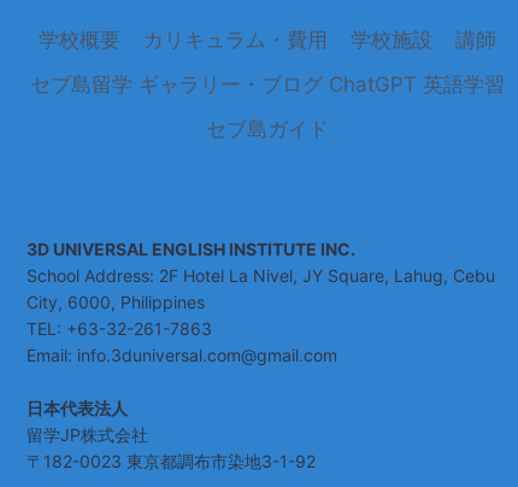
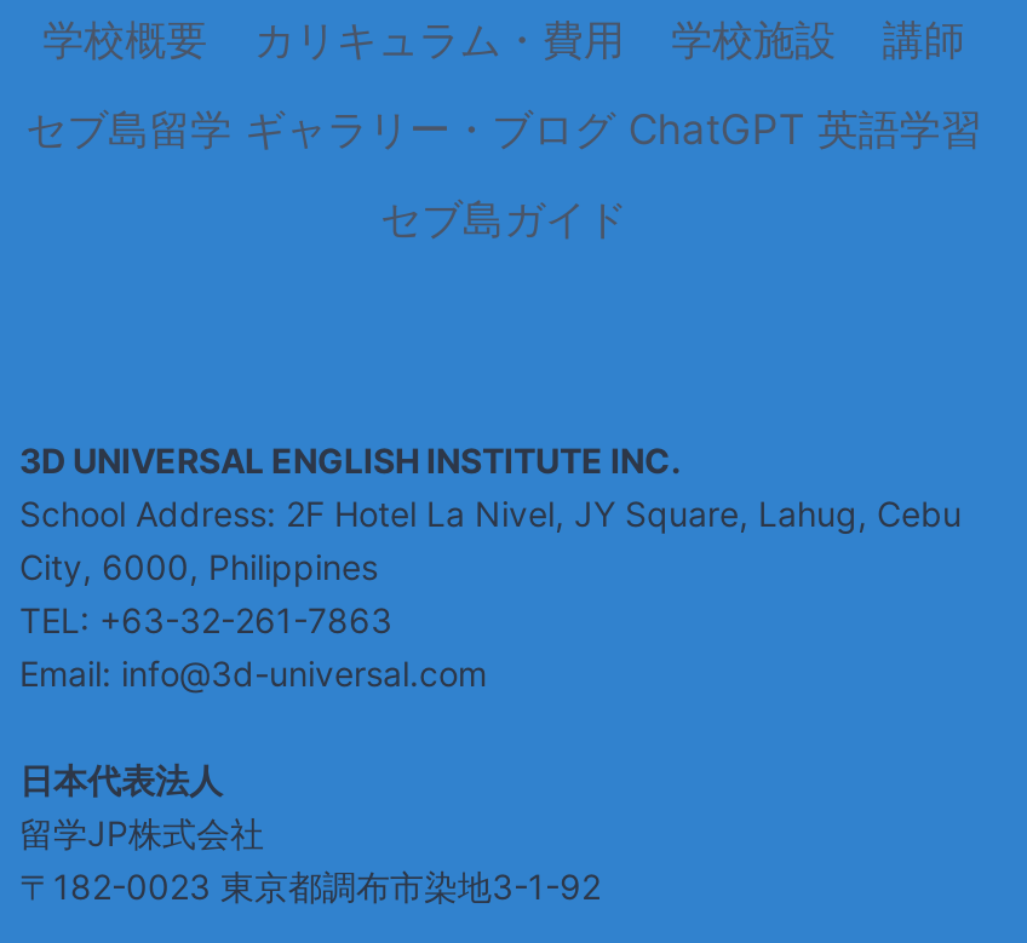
- Email: info.3duniversal.com@gmail.com
+ Email: info@3d-universal.com
